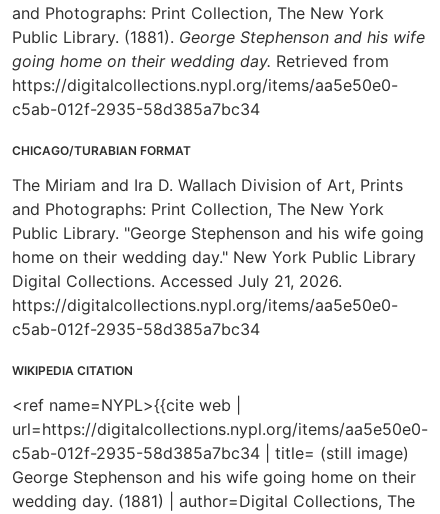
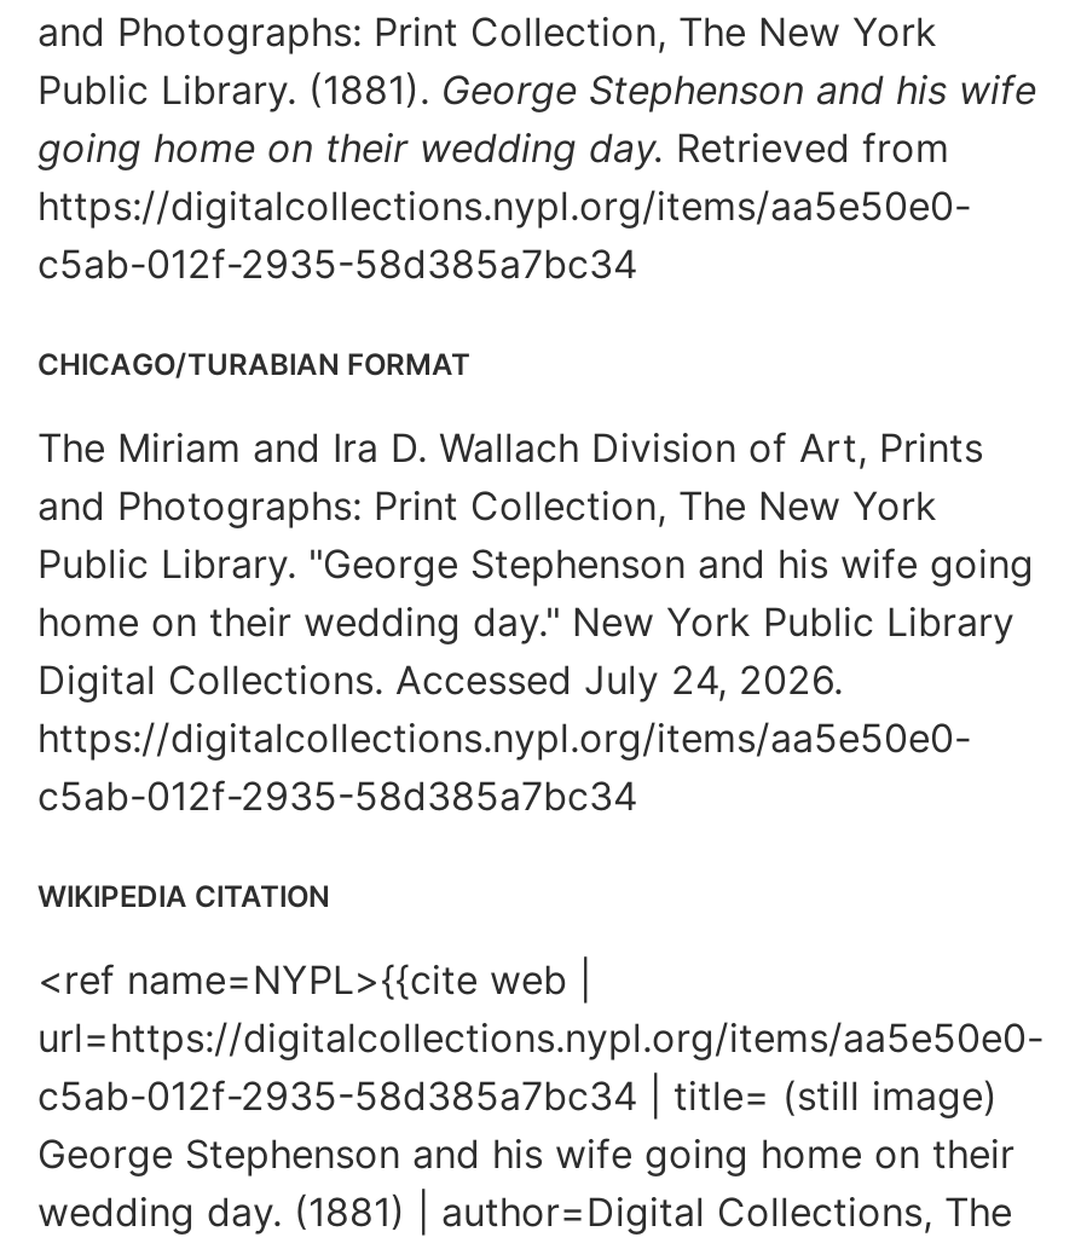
- Digital Collections. Accessed July 21, 2026.
+ Digital Collections. Accessed July 24, 2026.
